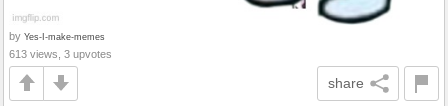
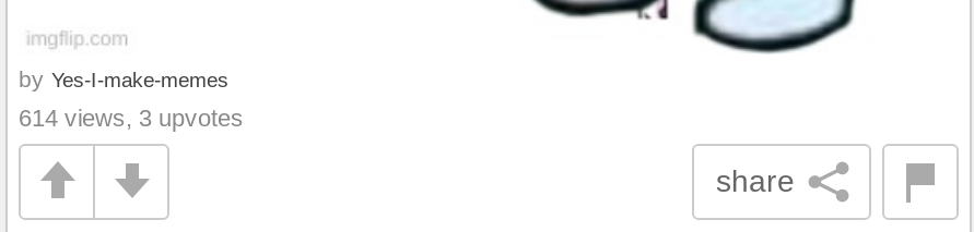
- 613 views, 3 upvotes
+ 614 views, 3 upvotes
